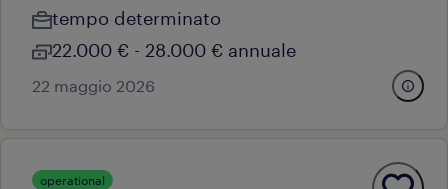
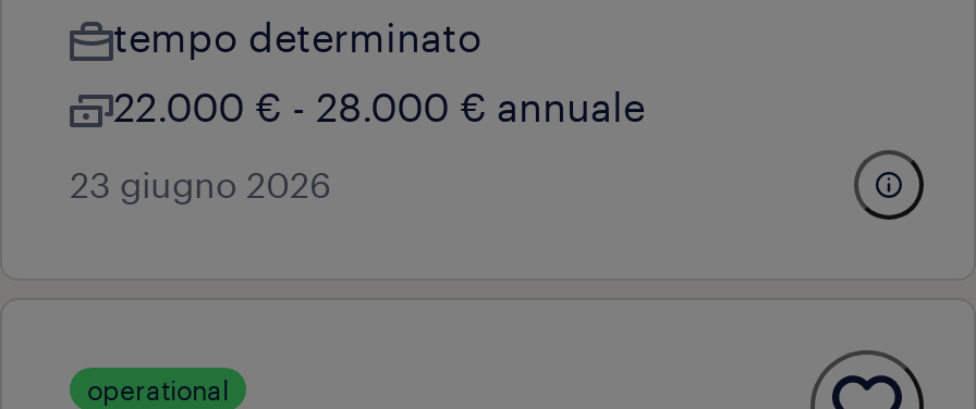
- 22 maggio 2026
+ 23 giugno 2026
